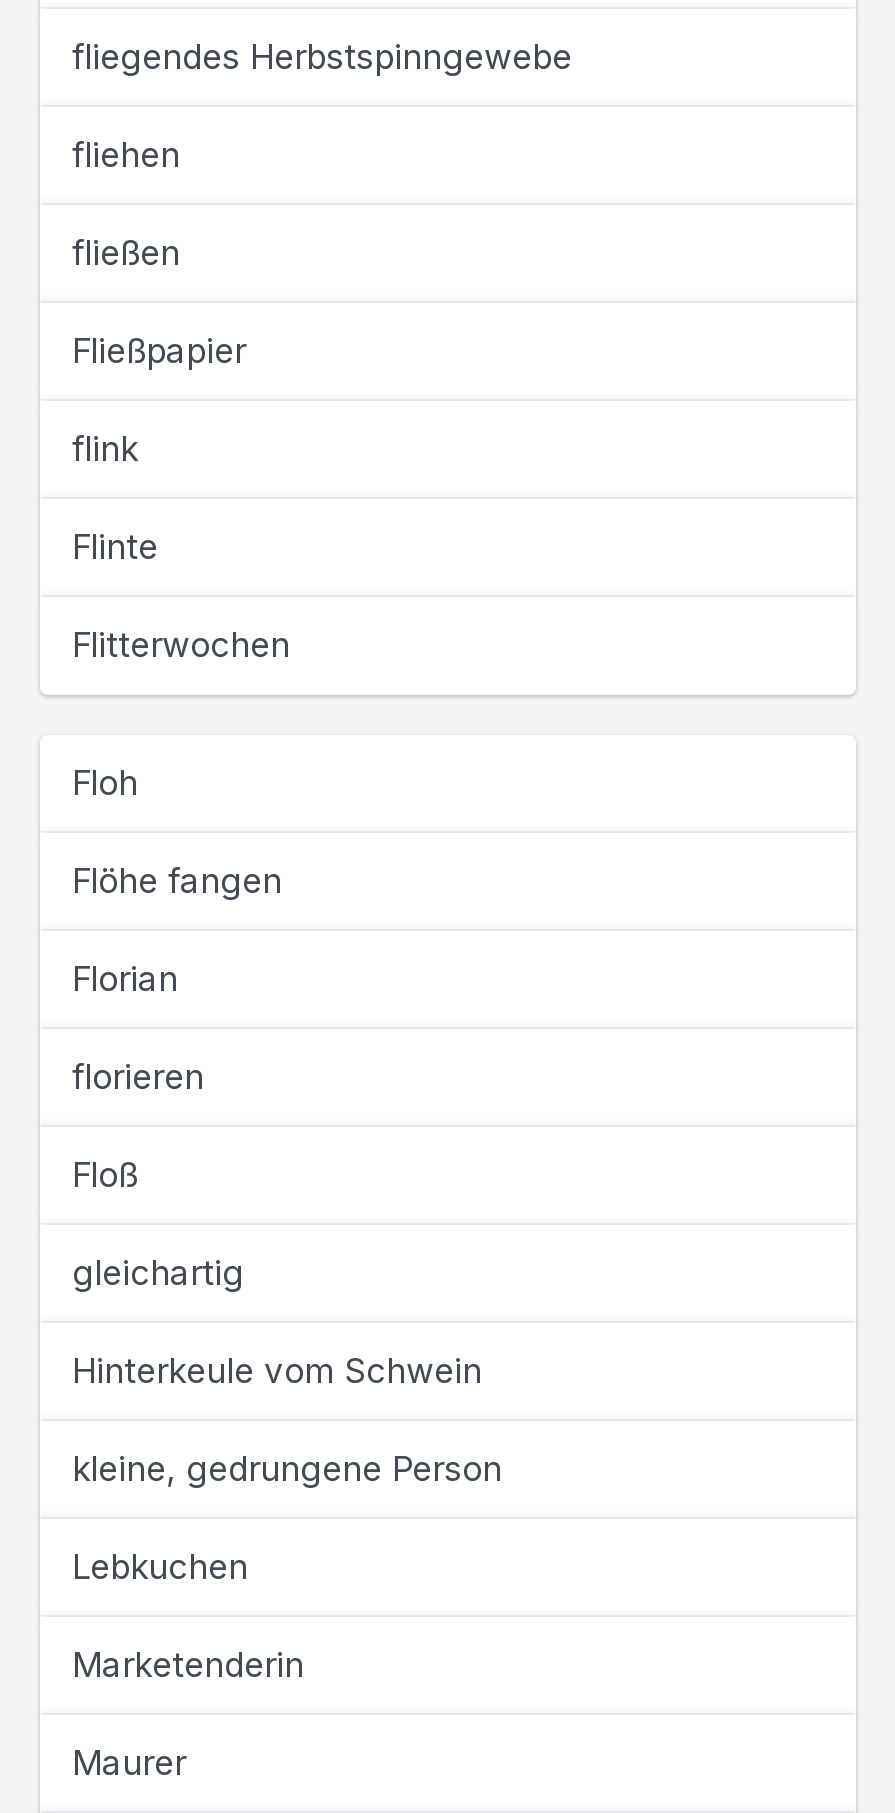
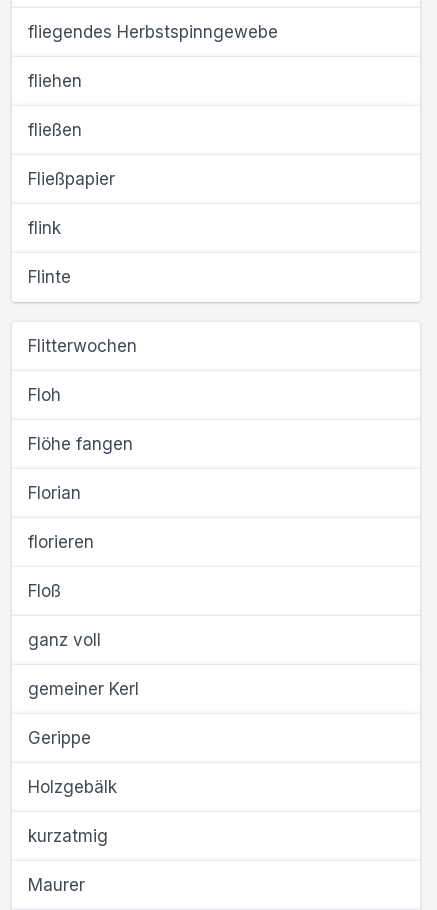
moved down: Flitterwochen

- gleichartig
+ ganz voll

- Hinterkeule vom Schwein
+ gemeiner Kerl

- kleine, gedrungene Person
+ Gerippe

- Lebkuchen
+ Holzgebälk

- Marketenderin
+ kurzatmig
